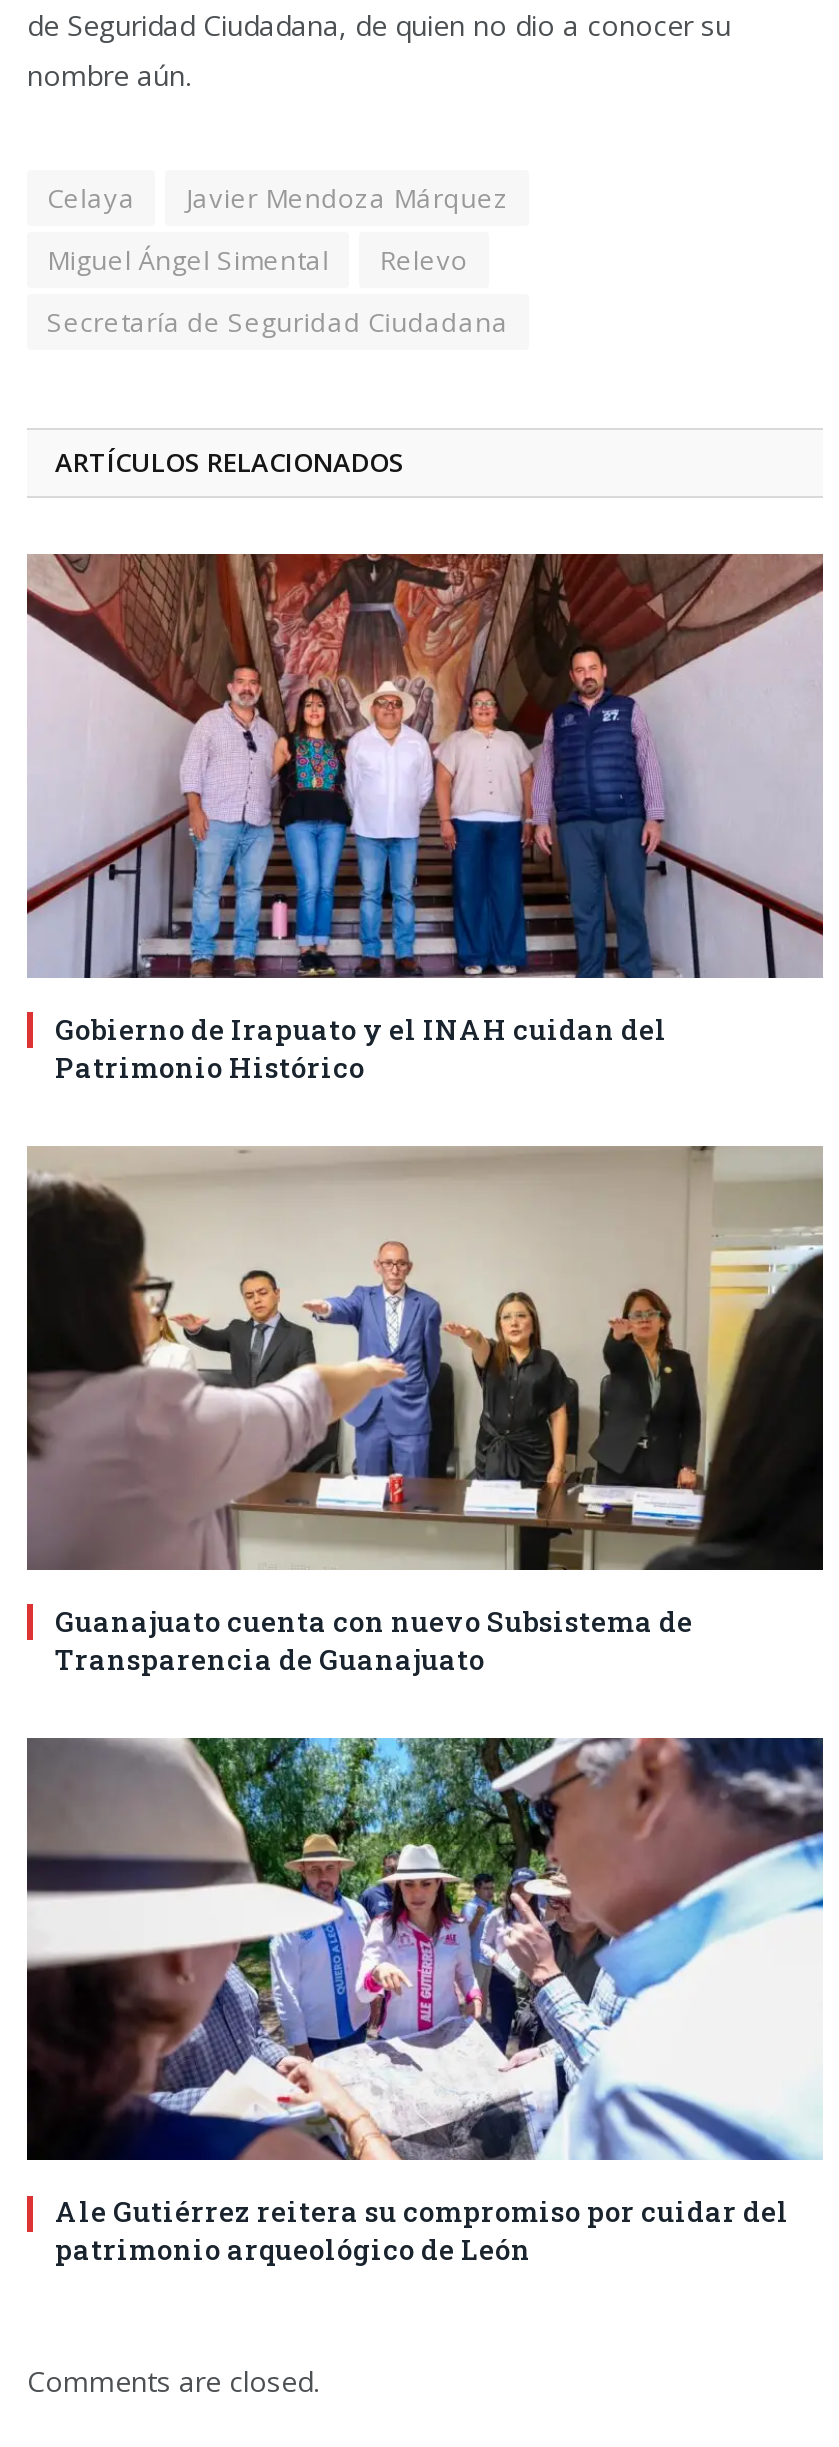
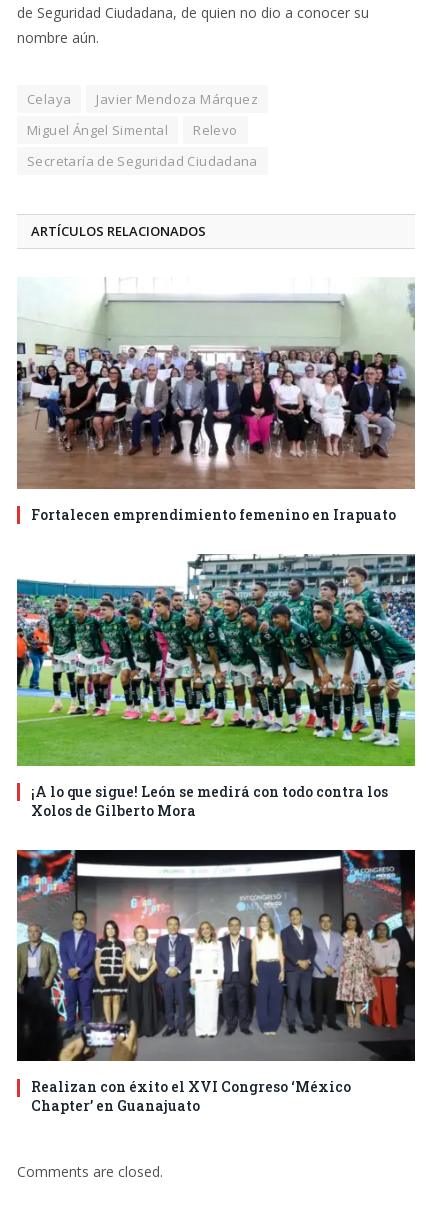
- [image]
- Gobierno de Irapuato y el INAH cuidan del
- Patrimonio Histórico
+ [image]
+ Fortalecen emprendimiento femenino en Irapuato

- [image]
- Guanajuato cuenta con nuevo Subsistema de
- Transparencia de Guanajuato
+ [image]
+ ¡A lo que sigue! León se medirá con todo contra los
+ Xolos de Gilberto Mora

- [image]
- Ale Gutiérrez reitera su compromiso por cuidar del
- patrimonio arqueológico de León
+ [image]
+ Realizan con éxito el XVI Congreso ‘México
+ Chapter’ en Guanajuato
